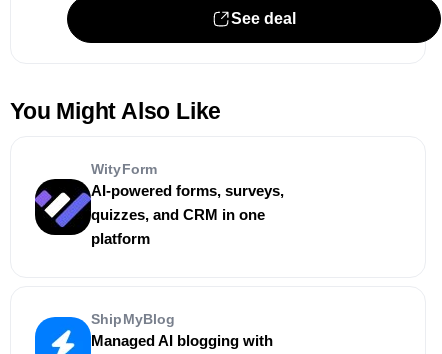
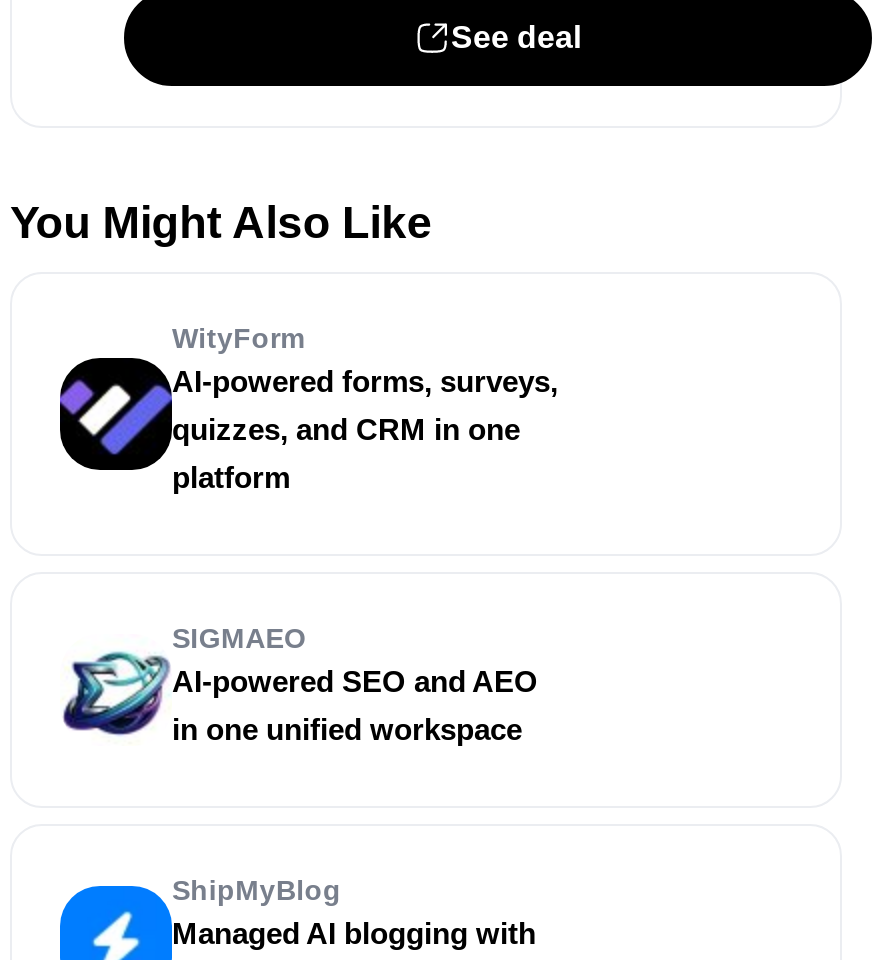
+ [image]
+ SIGMAEO
+ AI-powered SEO and AEO
+ in one unified workspace
